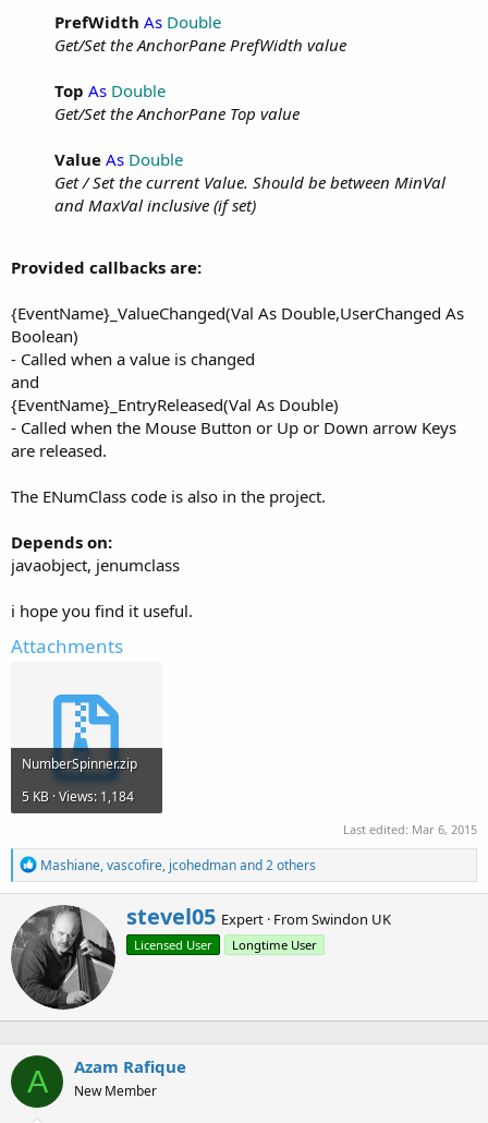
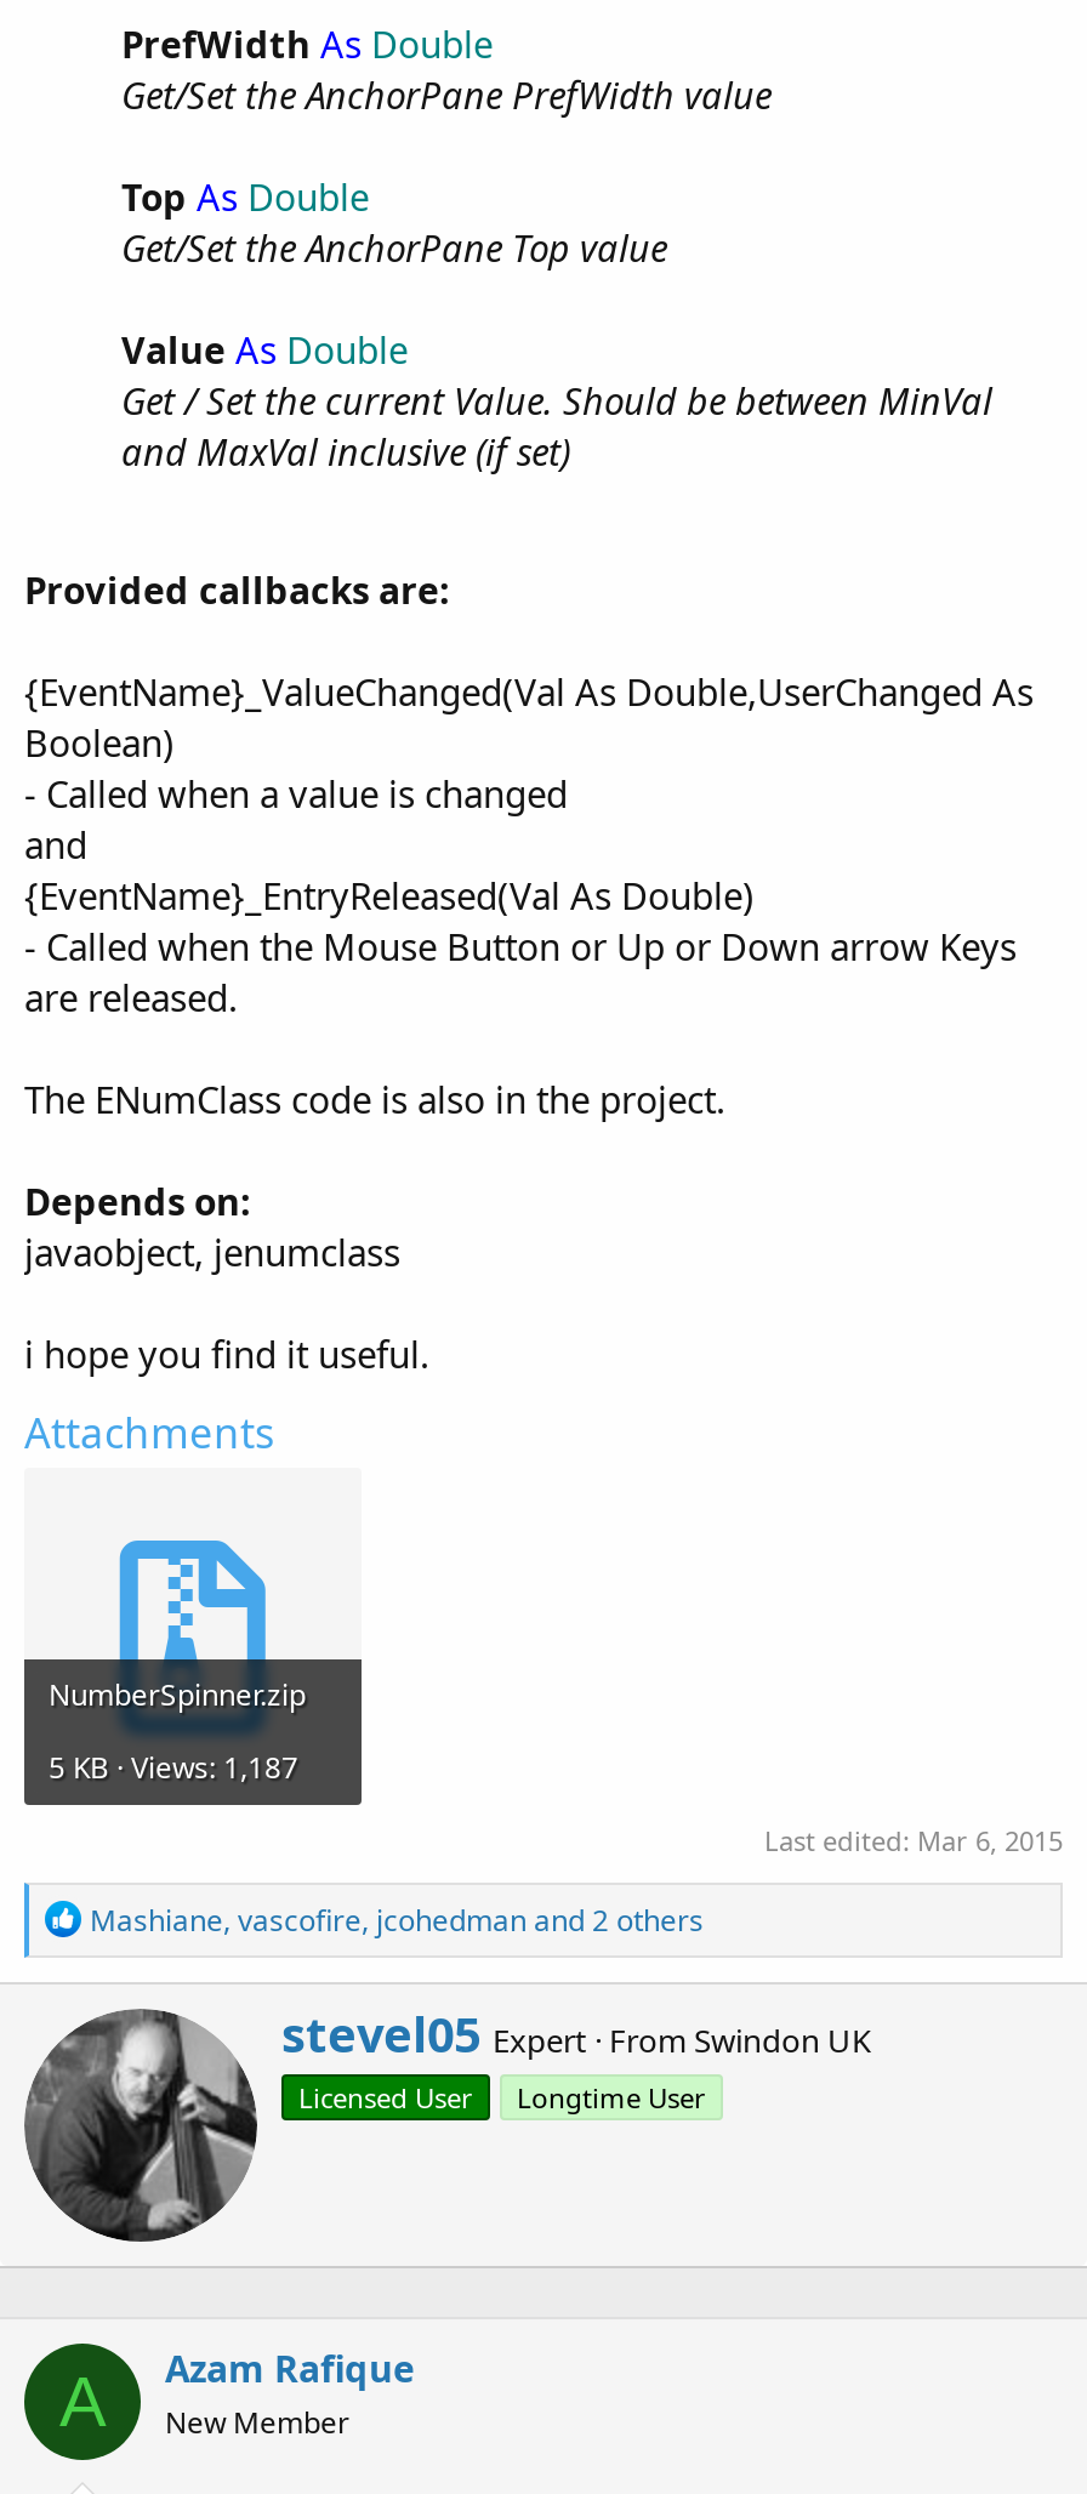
- 5 KB · Views: 1,184
+ 5 KB · Views: 1,187
